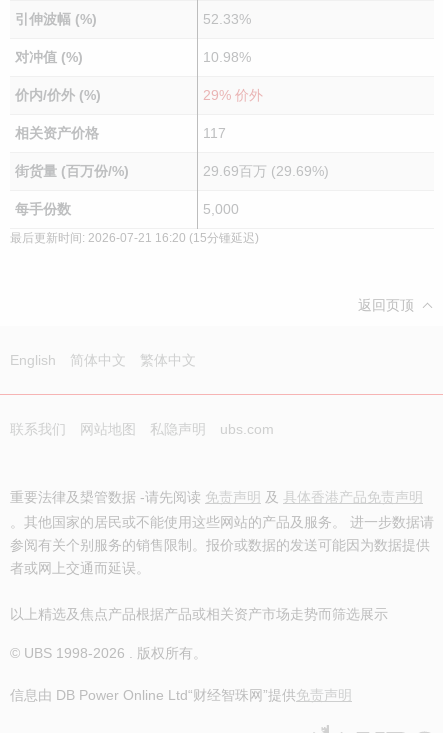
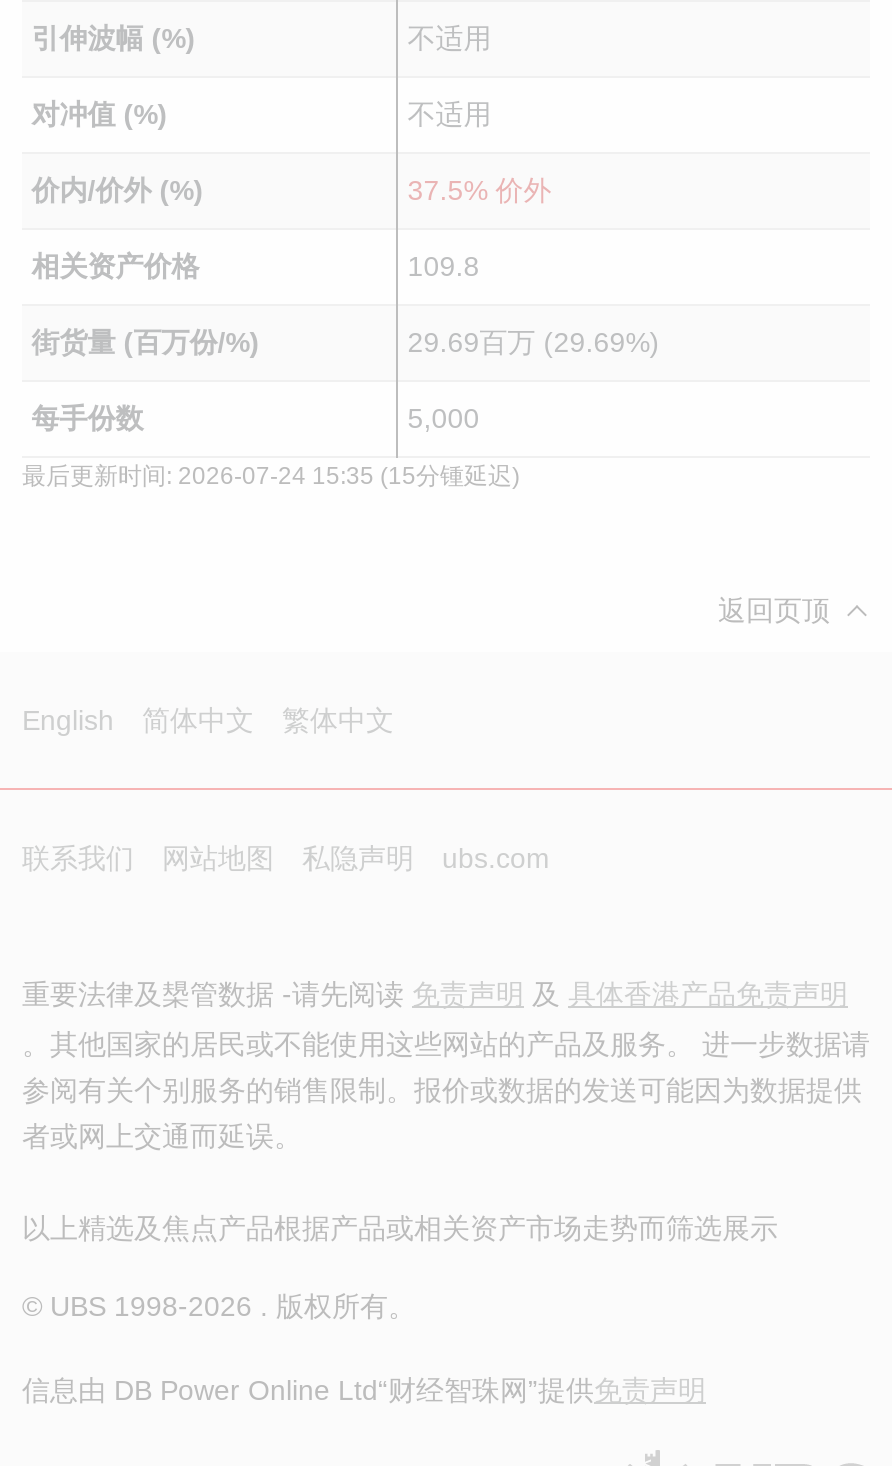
- 52.33%
+ 不适用

- 10.98%
+ 不适用

- 29% 价外
+ 37.5% 价外

- 117
+ 109.8

- 最后更新时间: 2026-07-21 16:20 (15分锺延迟)
+ 最后更新时间: 2026-07-24 15:35 (15分锺延迟)
